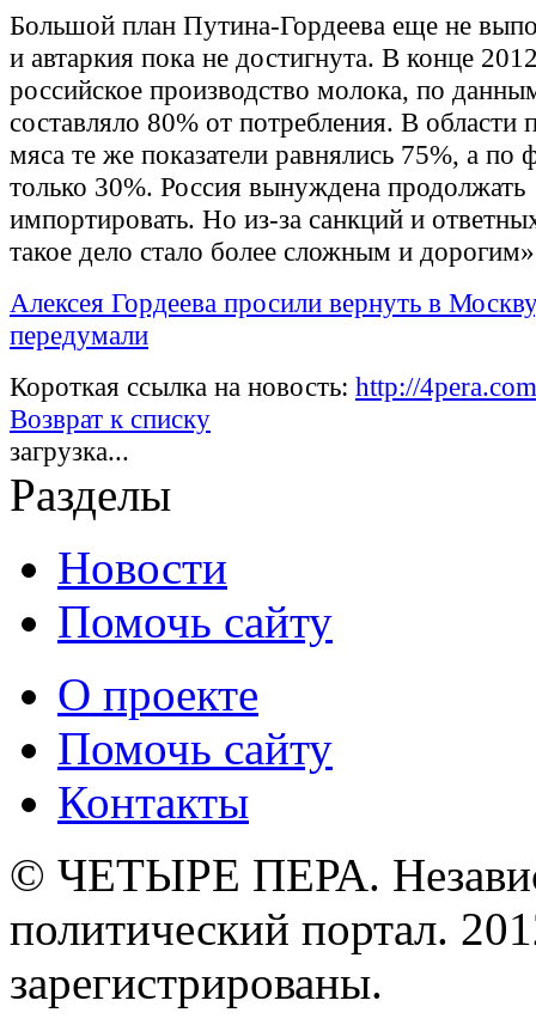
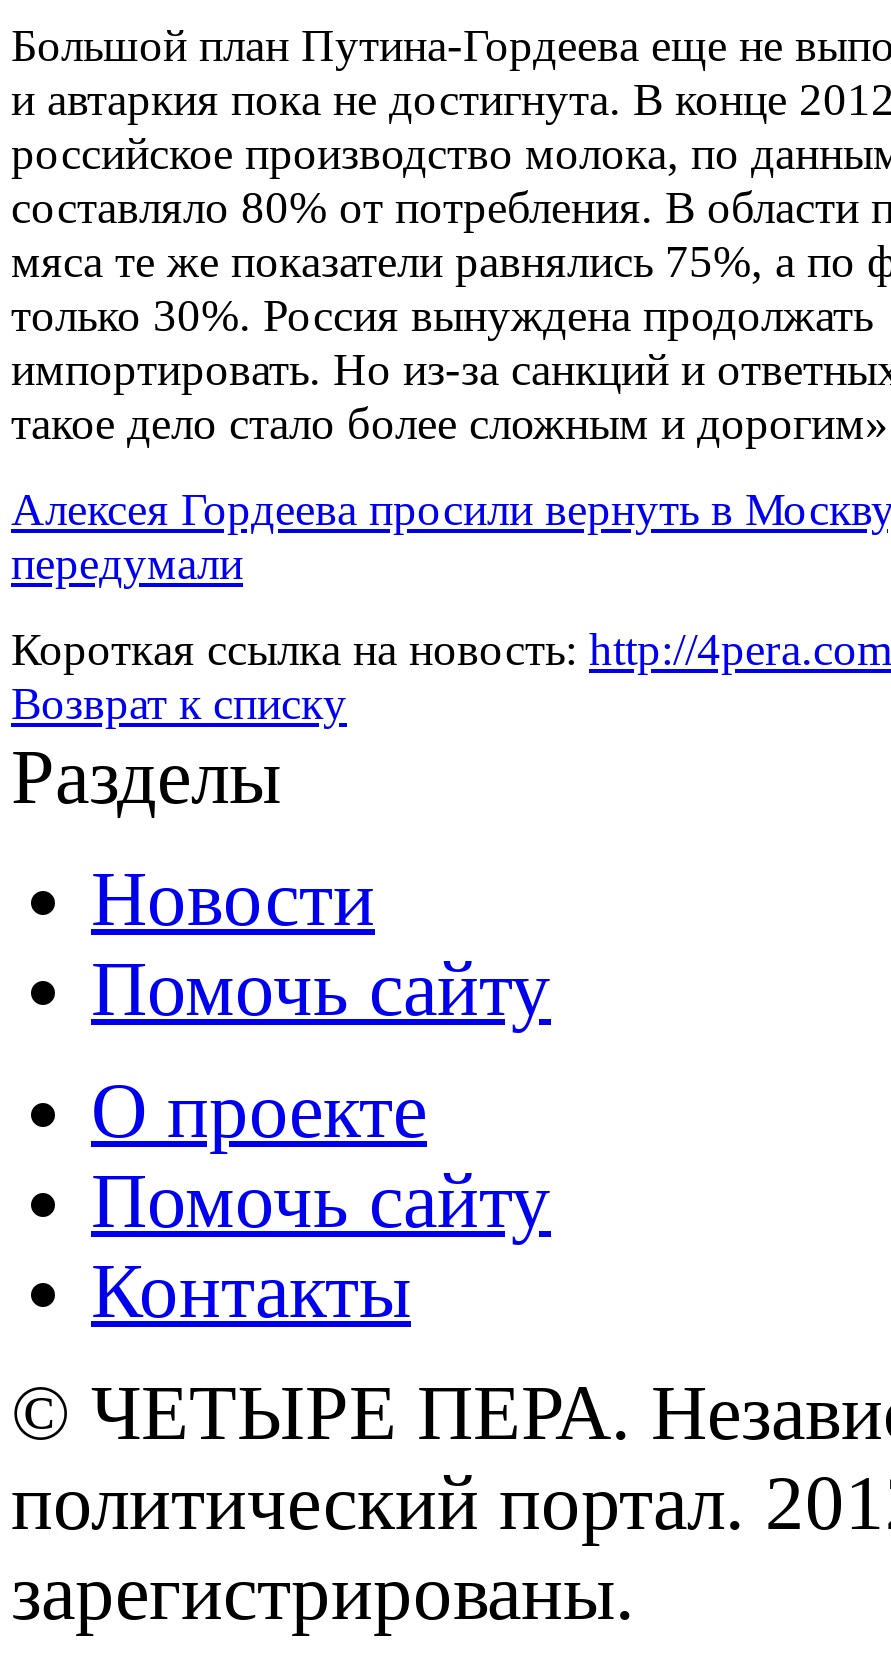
- загрузка...
